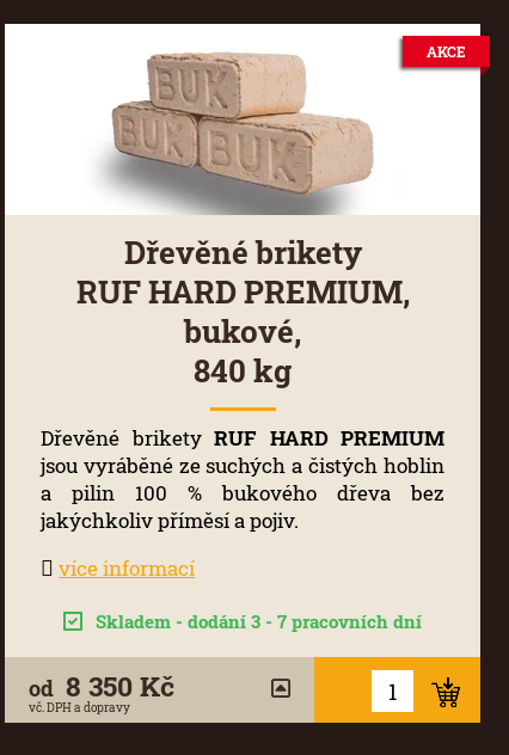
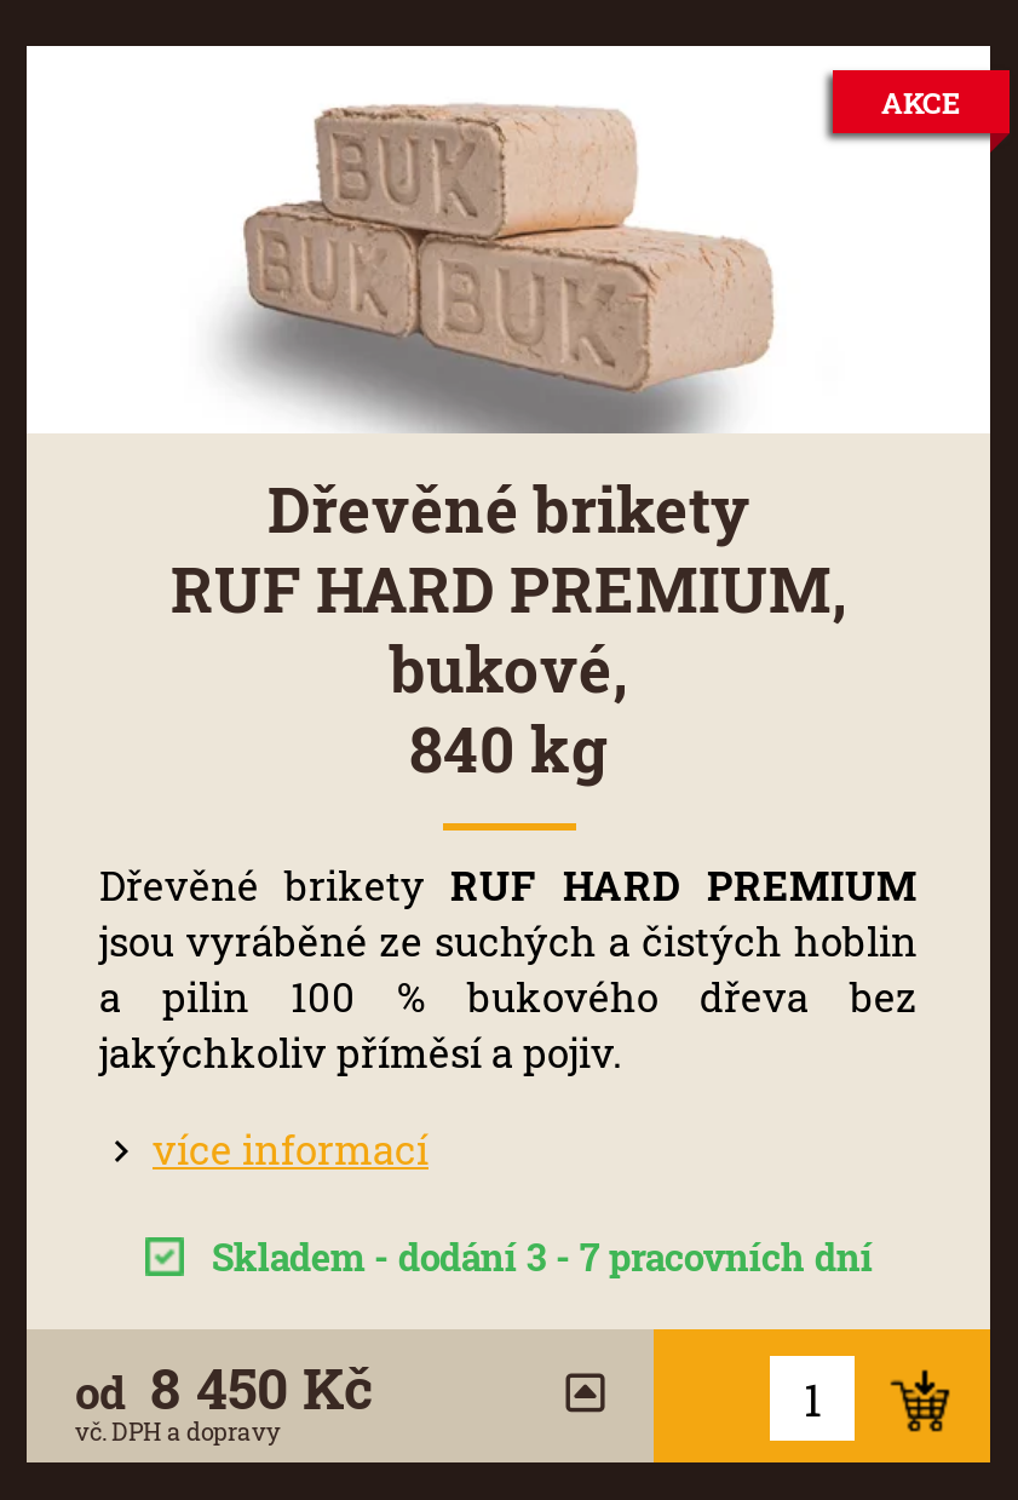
- od 8 350 Kč
+ od 8 450 Kč
